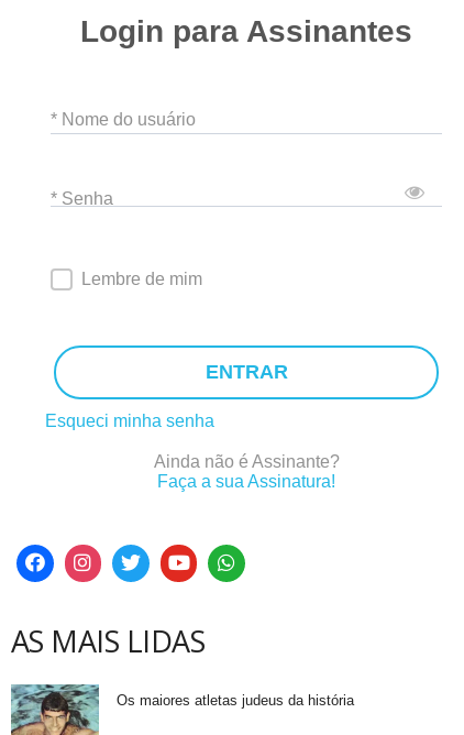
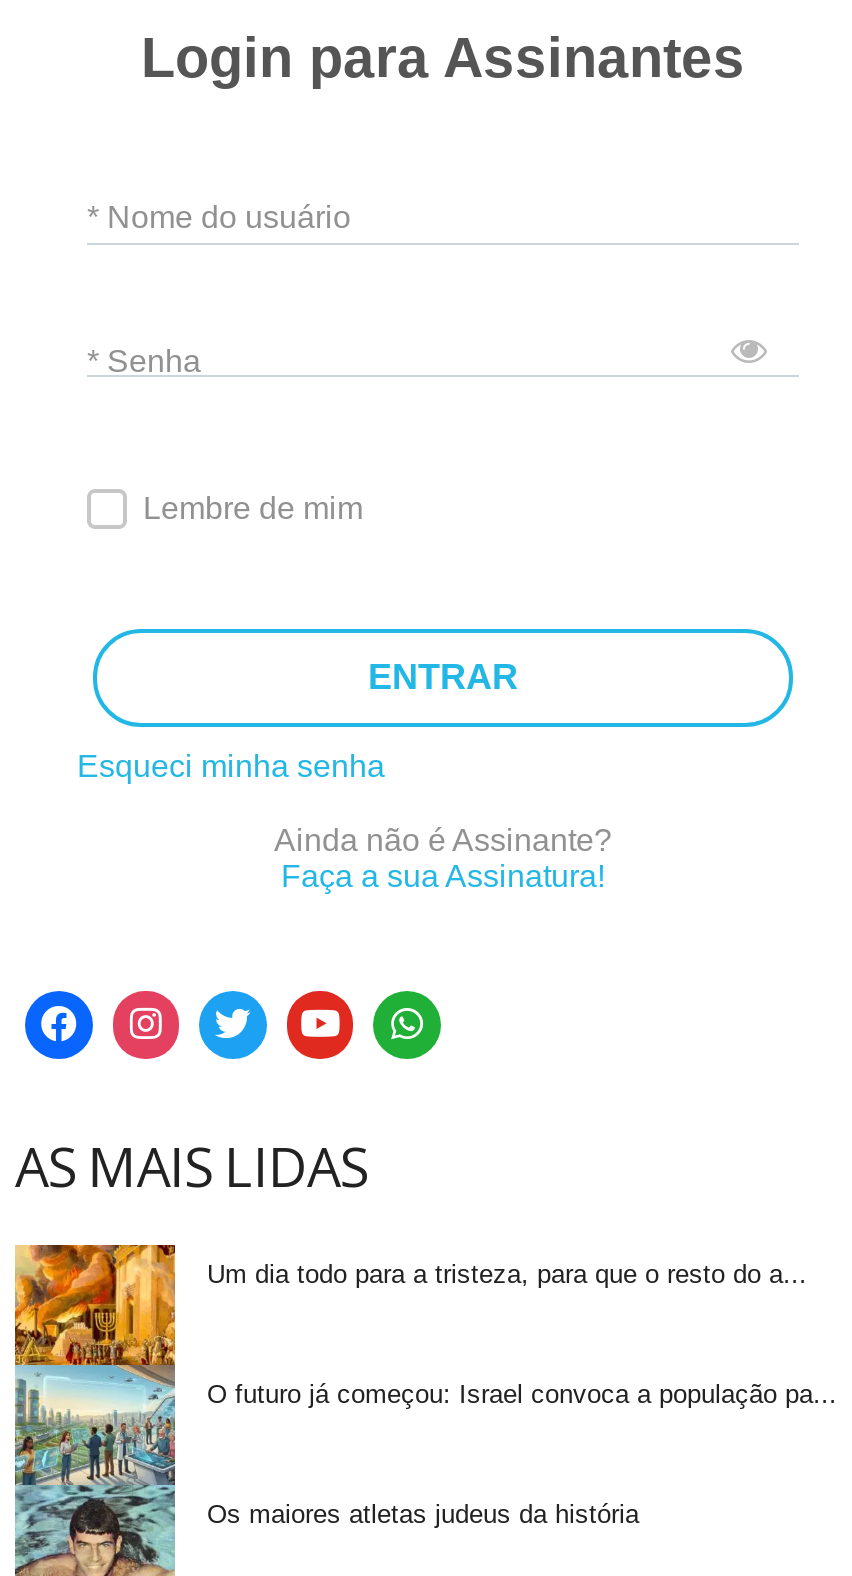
+ [image]
+ Um dia todo para a tristeza, para que o resto do a...

+ O futuro já começou: Israel convoca a população pa...
